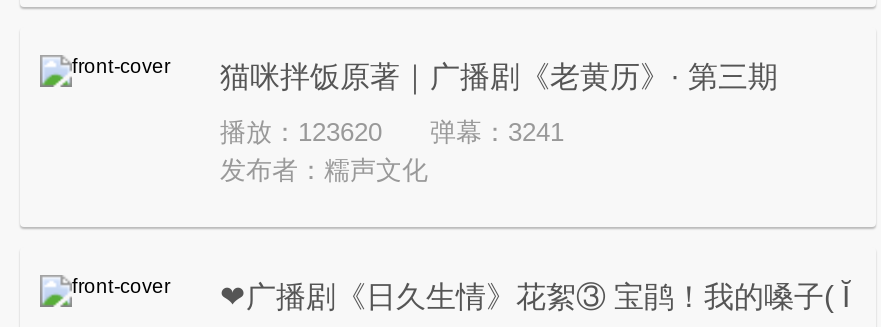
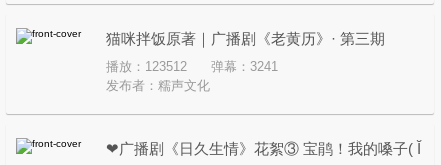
- 播放：123620 弹幕：3241
+ 播放：123512 弹幕：3241
